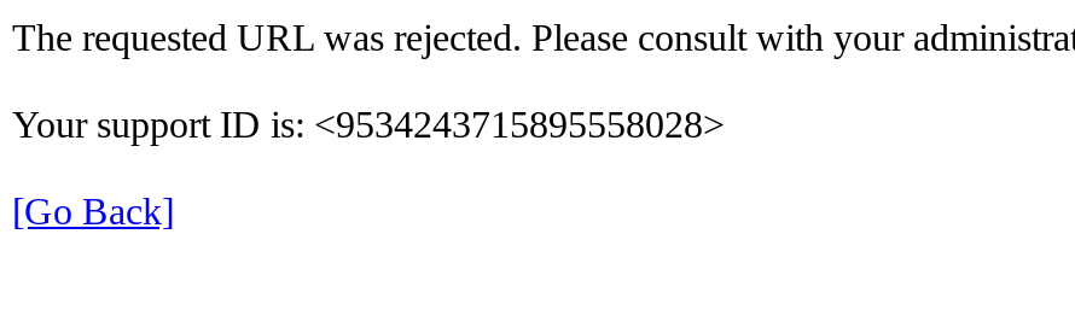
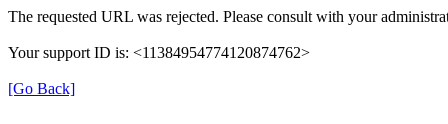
- Your support ID is: <9534243715895558028>
+ Your support ID is: <11384954774120874762>
